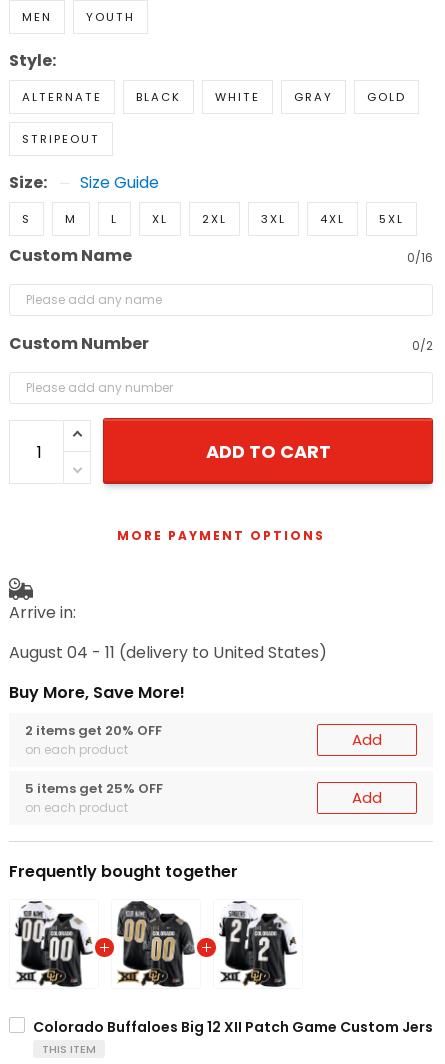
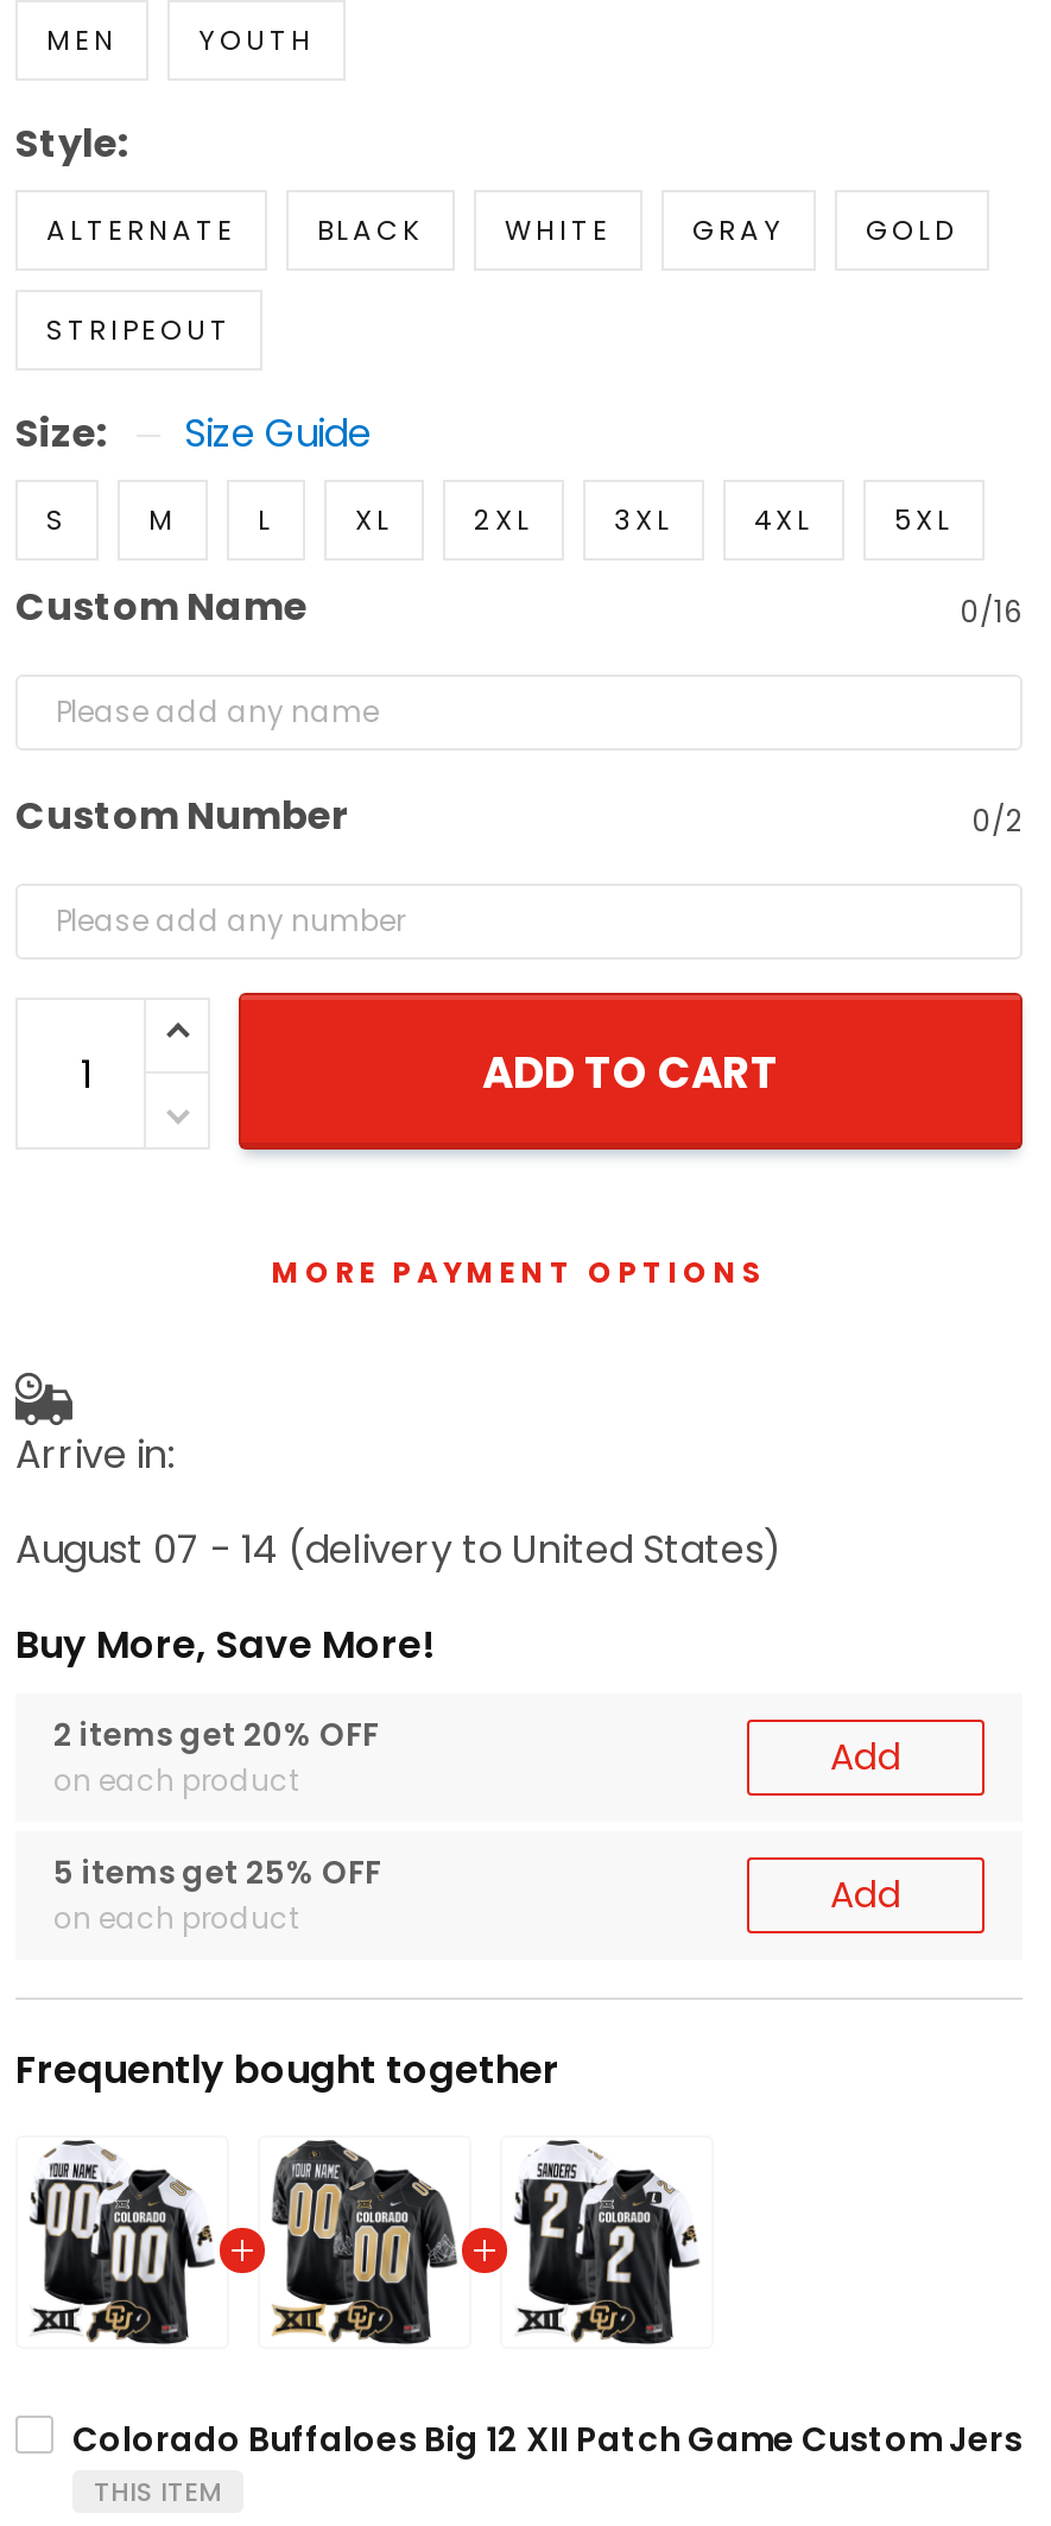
- August 04 - 11 (delivery to United States)
+ August 07 - 14 (delivery to United States)
